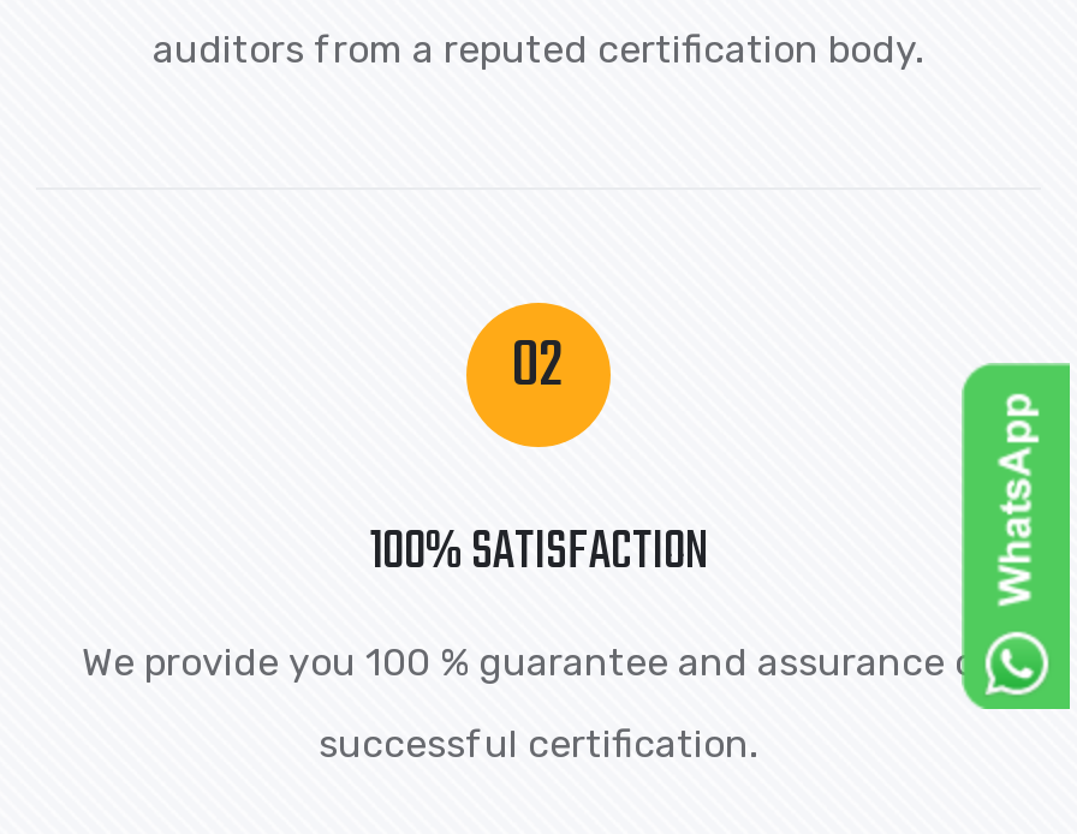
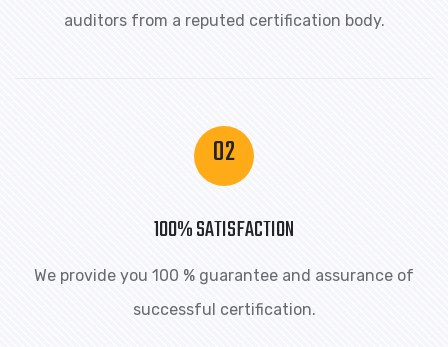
- [image]
